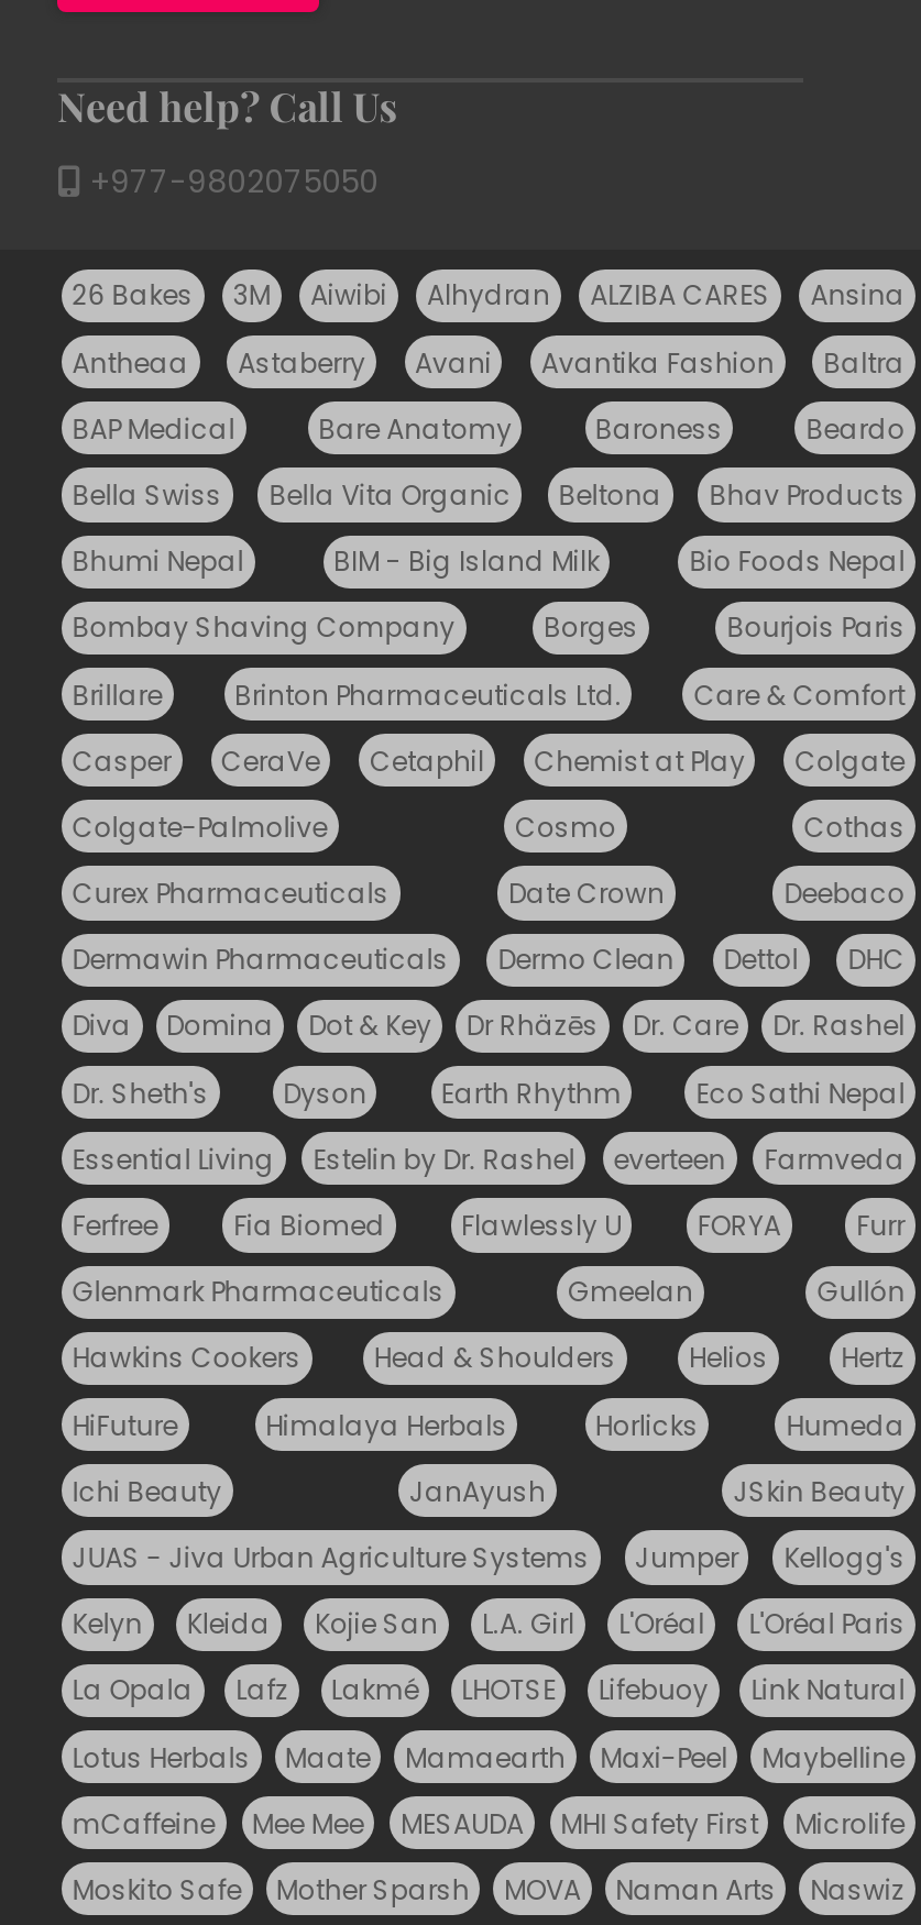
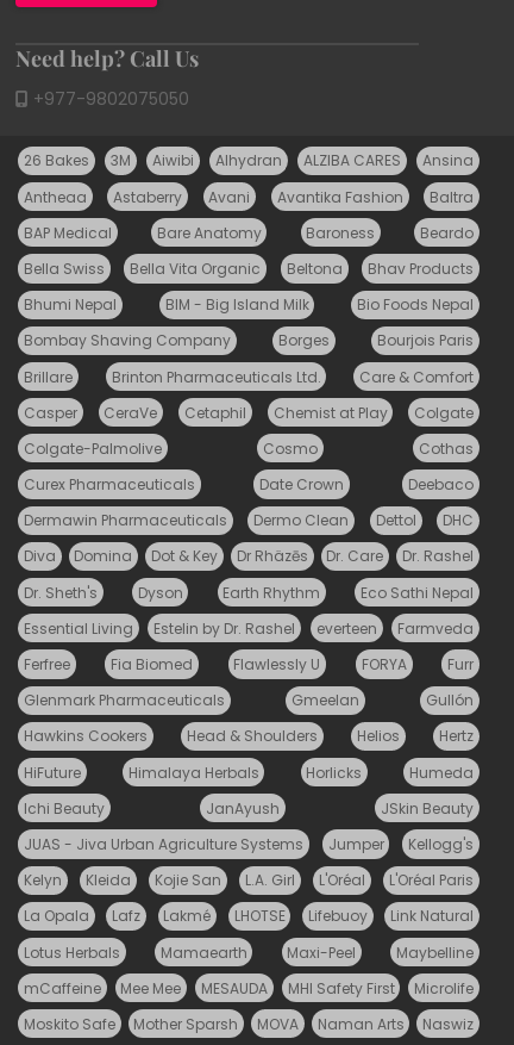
- Maate
